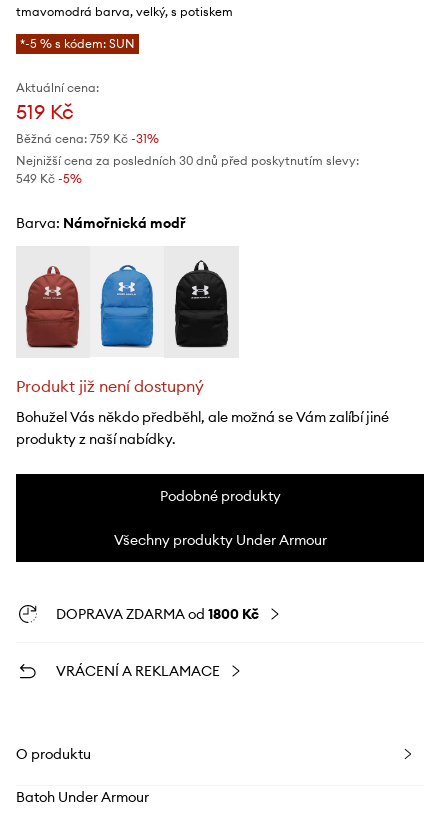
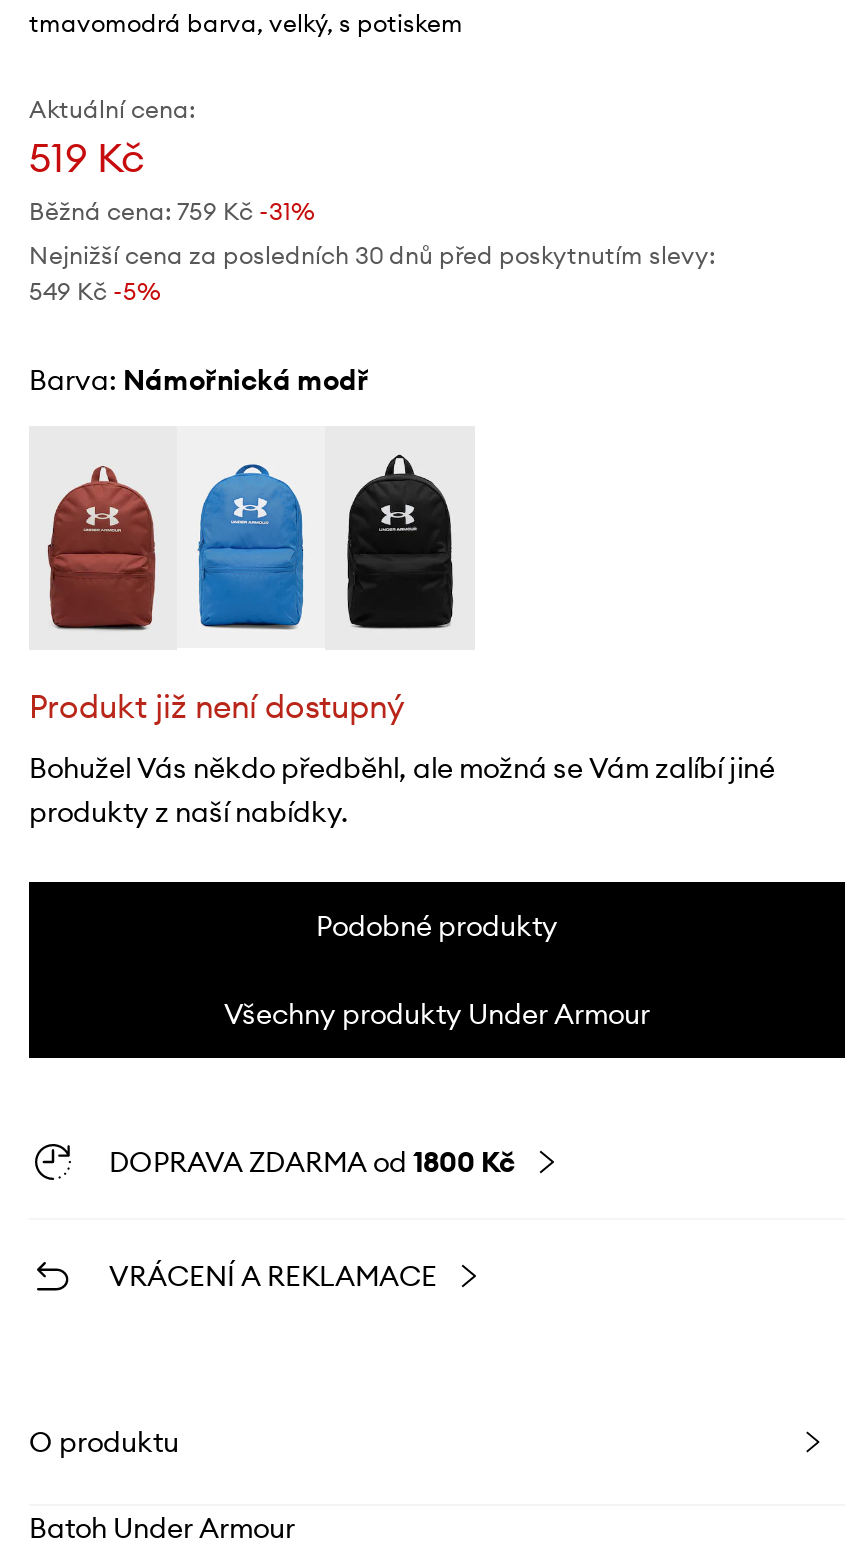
- *-5 % s kódem: SUN
